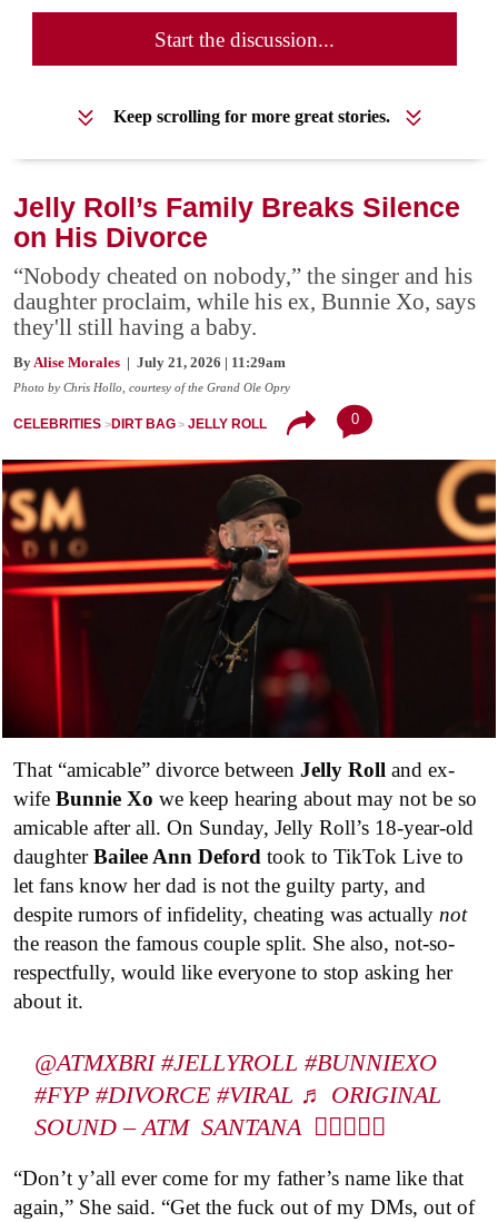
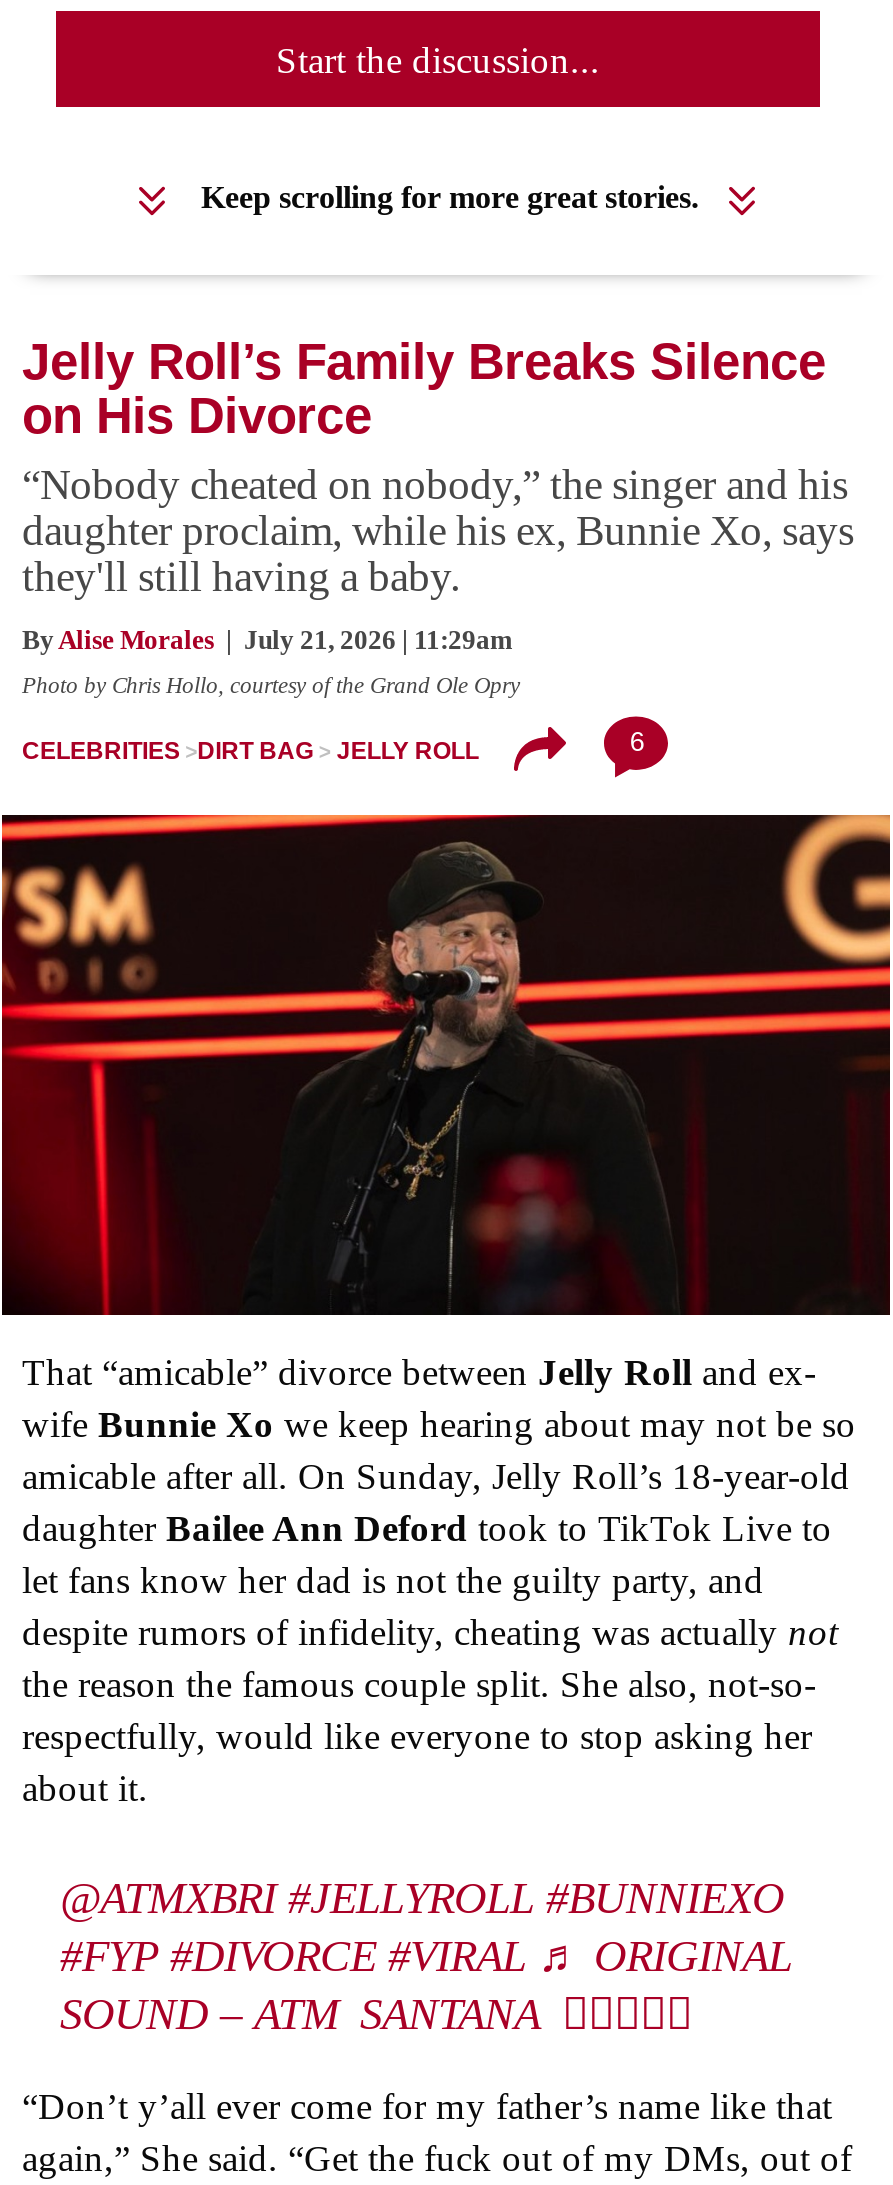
- 0
+ 6
